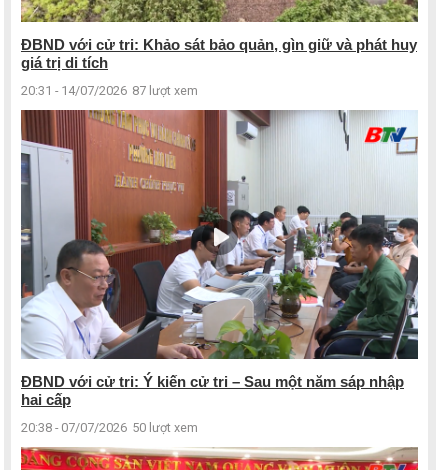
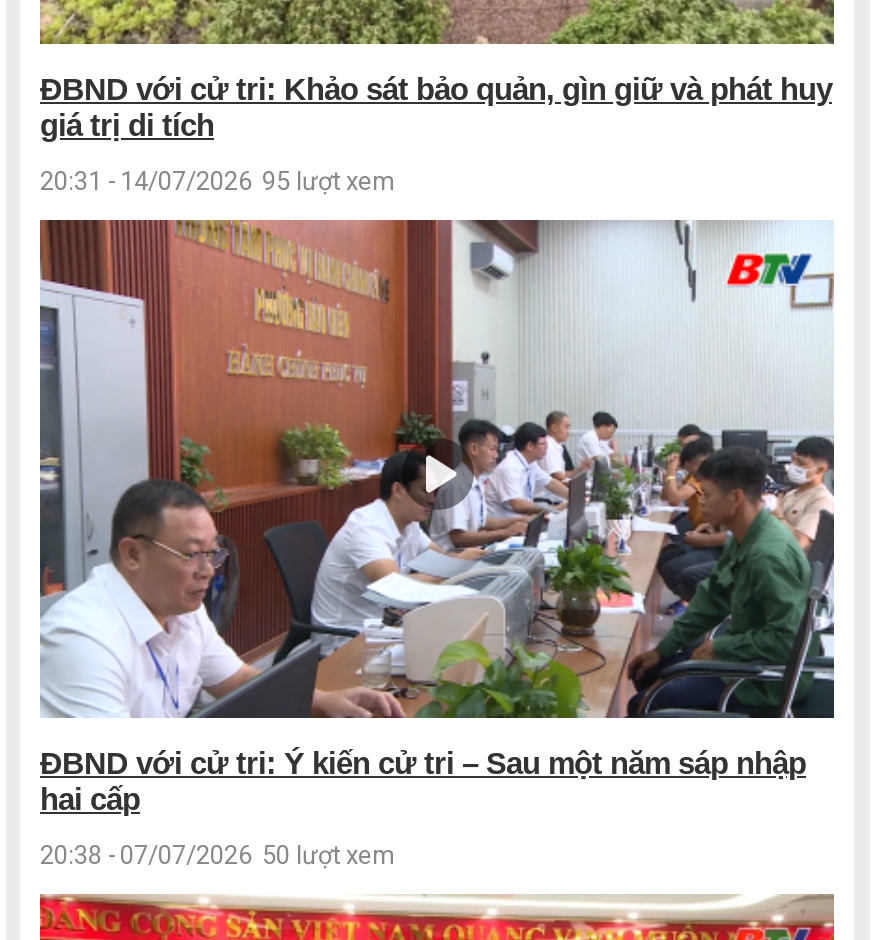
- 20:31 - 14/07/2026 87 lượt xem
+ 20:31 - 14/07/2026 95 lượt xem
